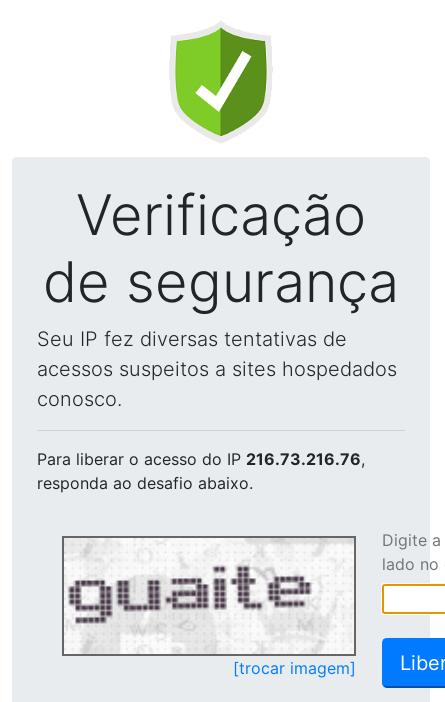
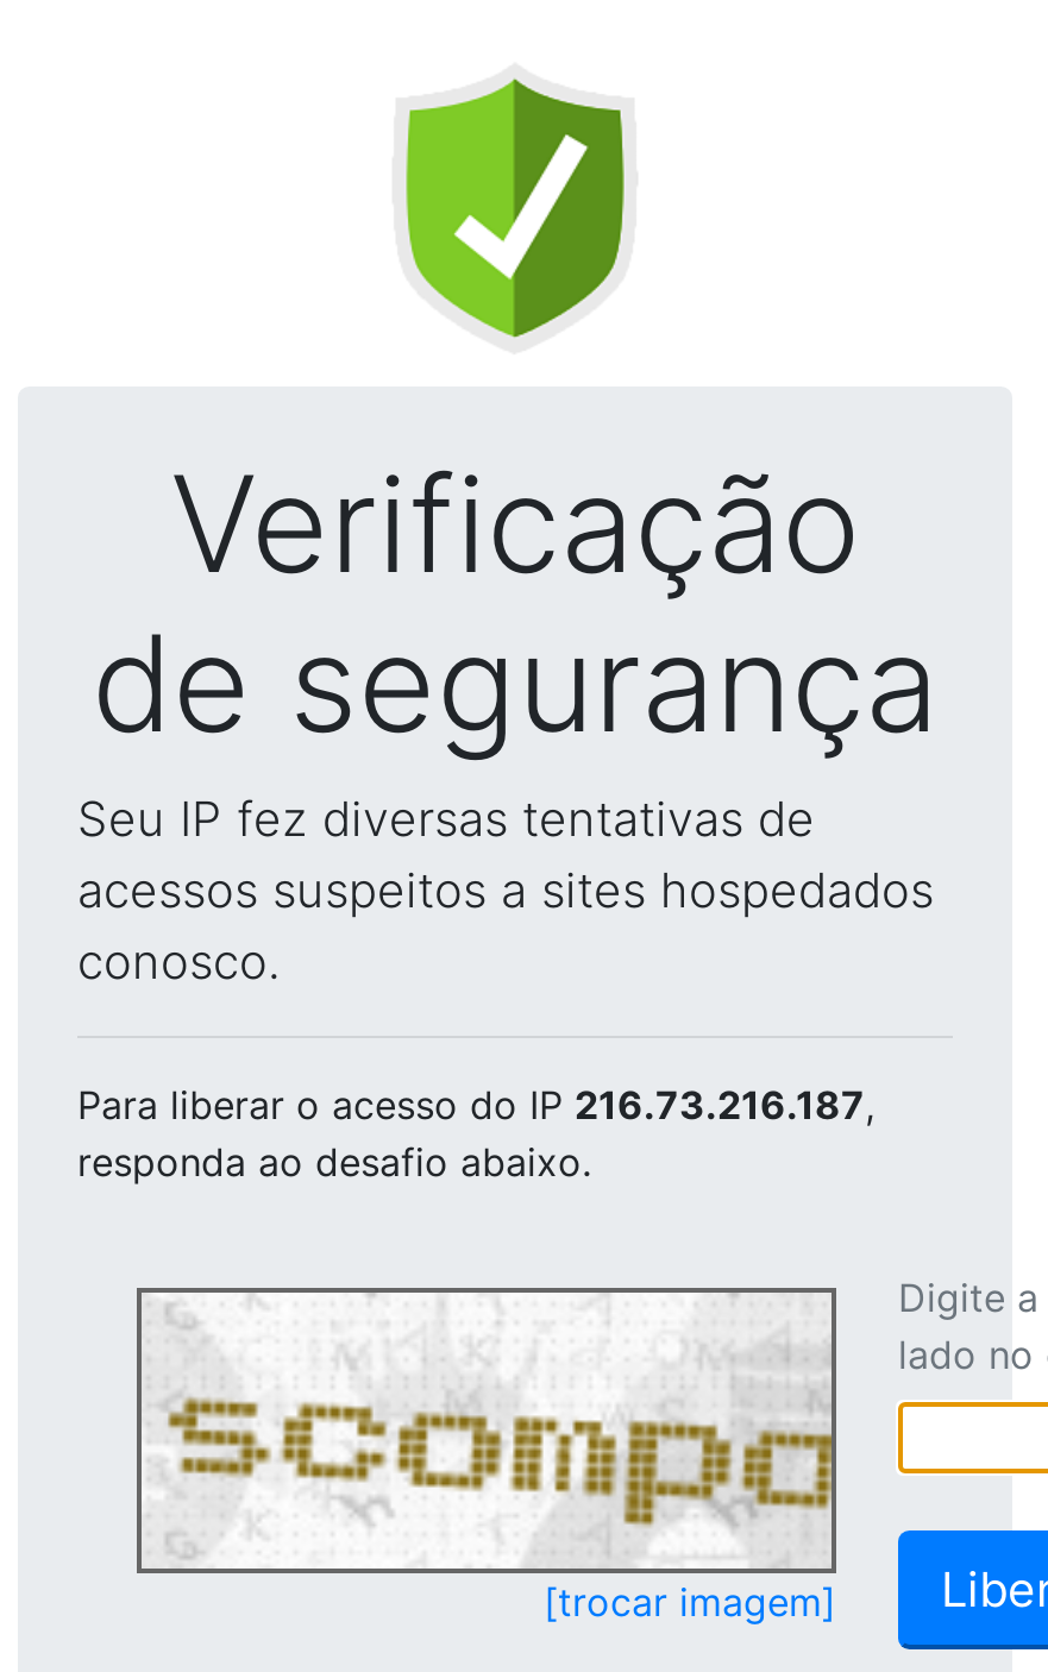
- Para liberar o acesso do IP 216.73.216.76,
+ Para liberar o acesso do IP 216.73.216.187,

- [image]
+ [image]
